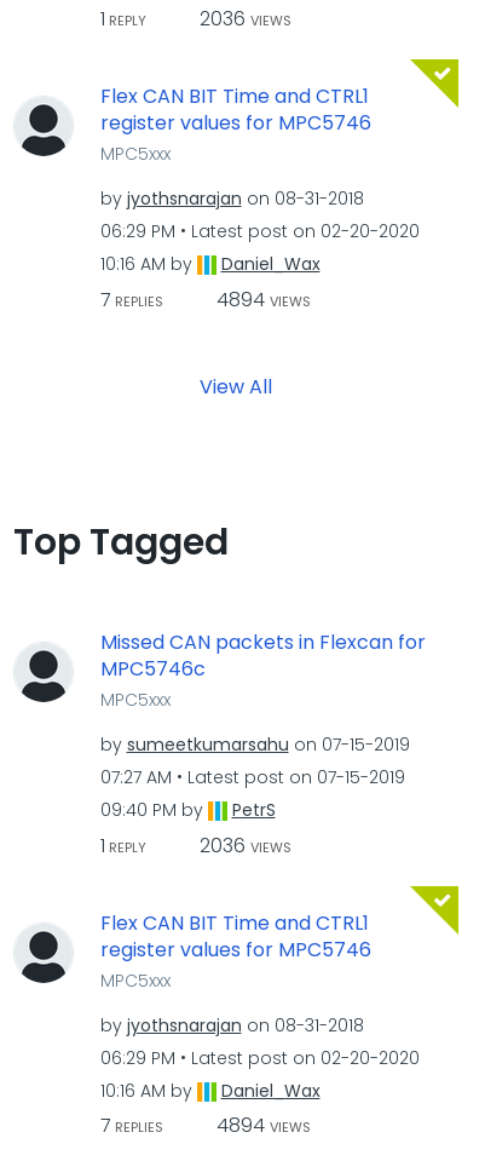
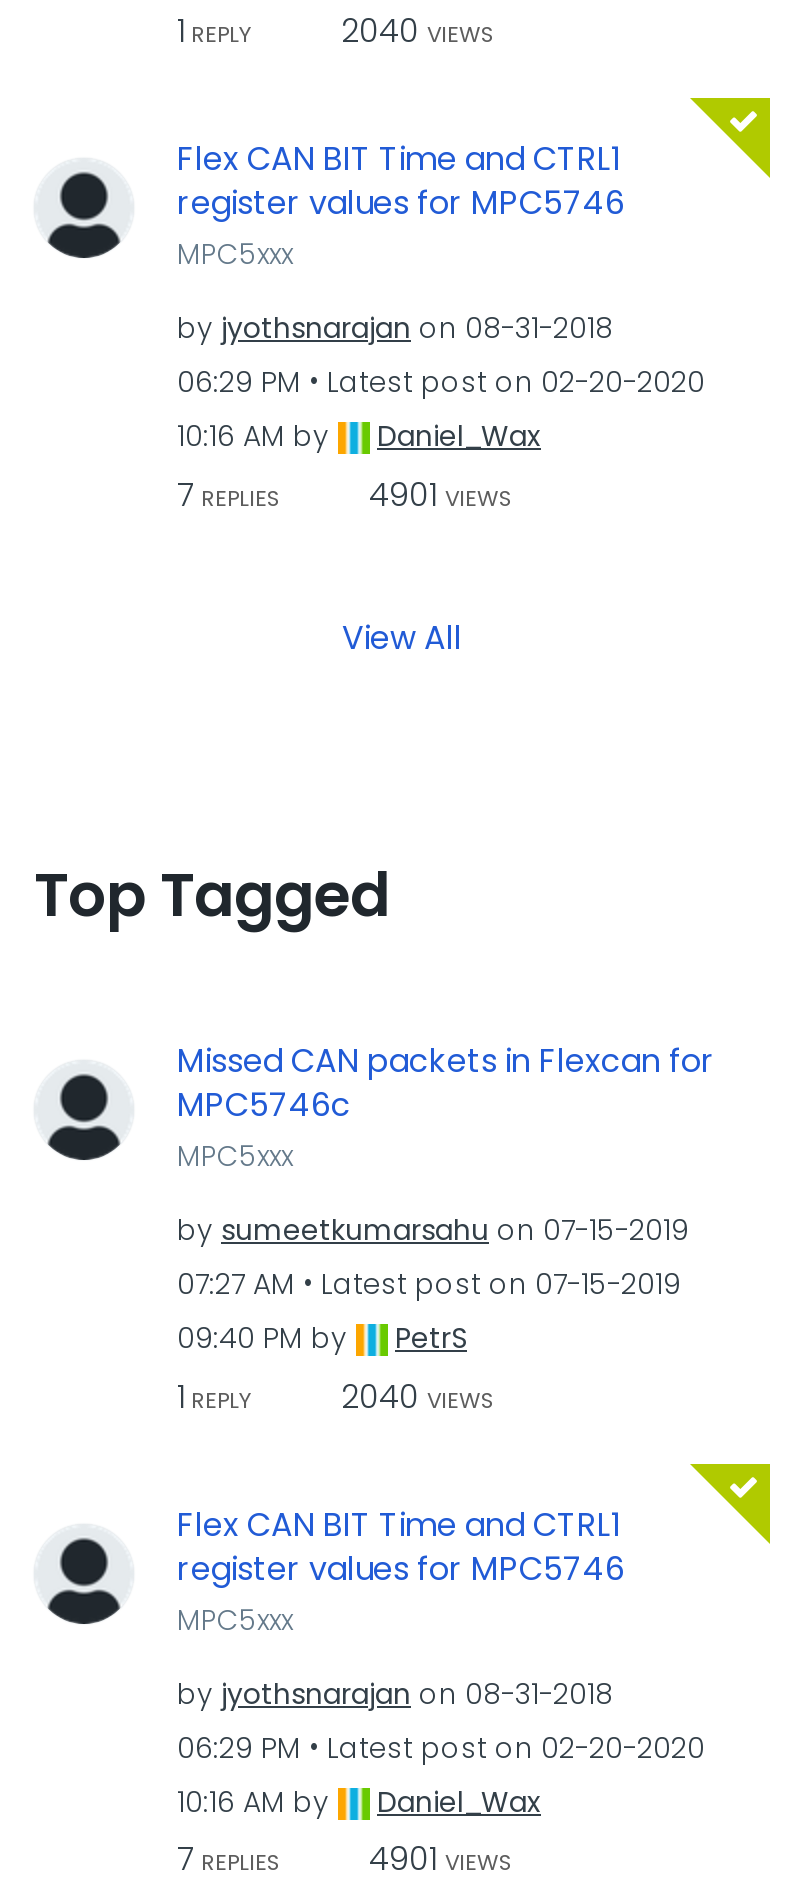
- 1 REPLY 2036 VIEWS
+ 1 REPLY 2040 VIEWS

- 7 REPLIES 4894 VIEWS
+ 7 REPLIES 4901 VIEWS

- 1 REPLY 2036 VIEWS
+ 1 REPLY 2040 VIEWS

- 7 REPLIES 4894 VIEWS
+ 7 REPLIES 4901 VIEWS
